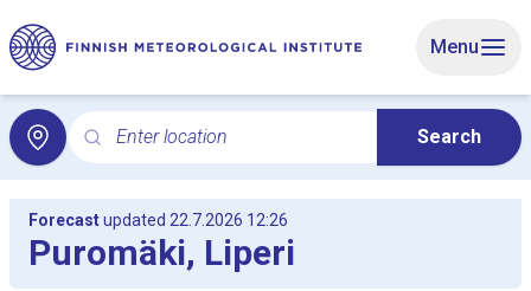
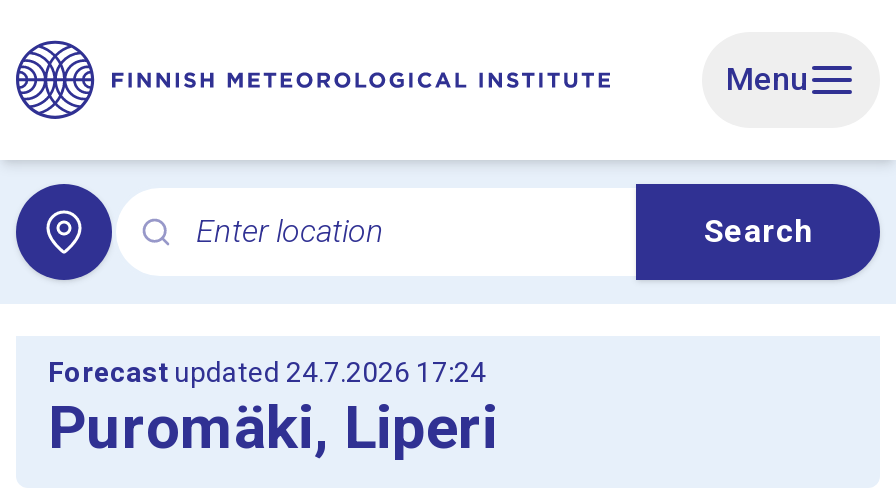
- Forecast updated 22.7.2026 12:26
+ Forecast updated 24.7.2026 17:24
